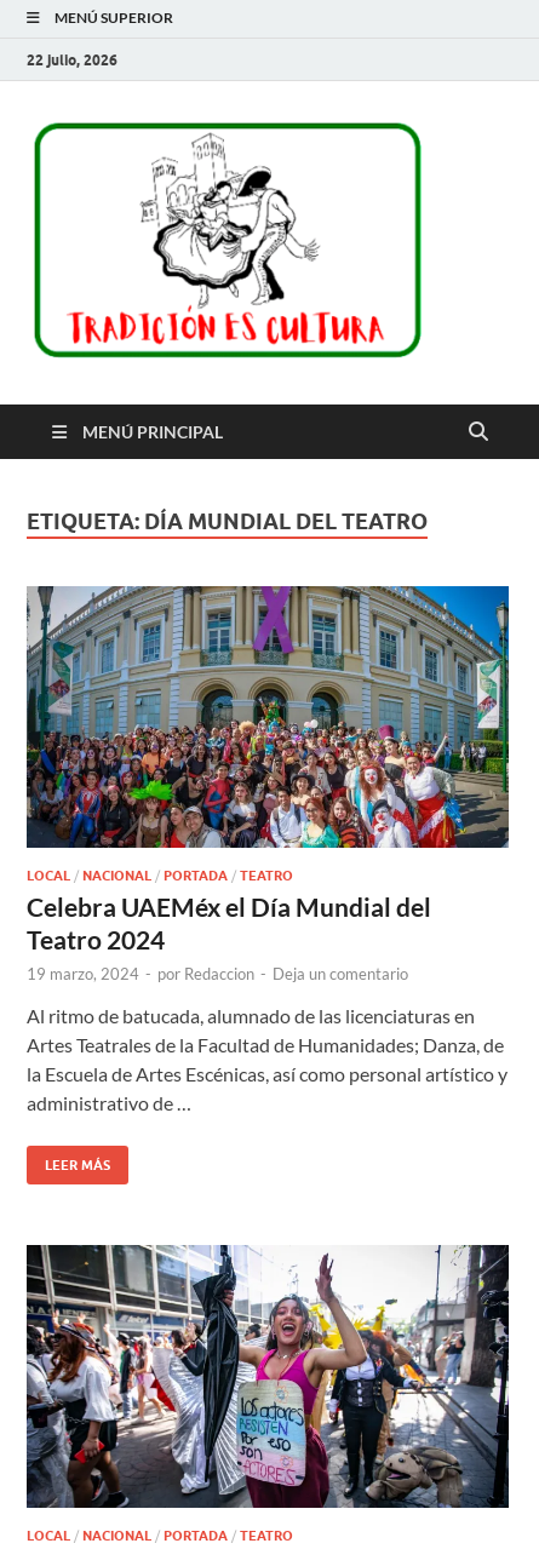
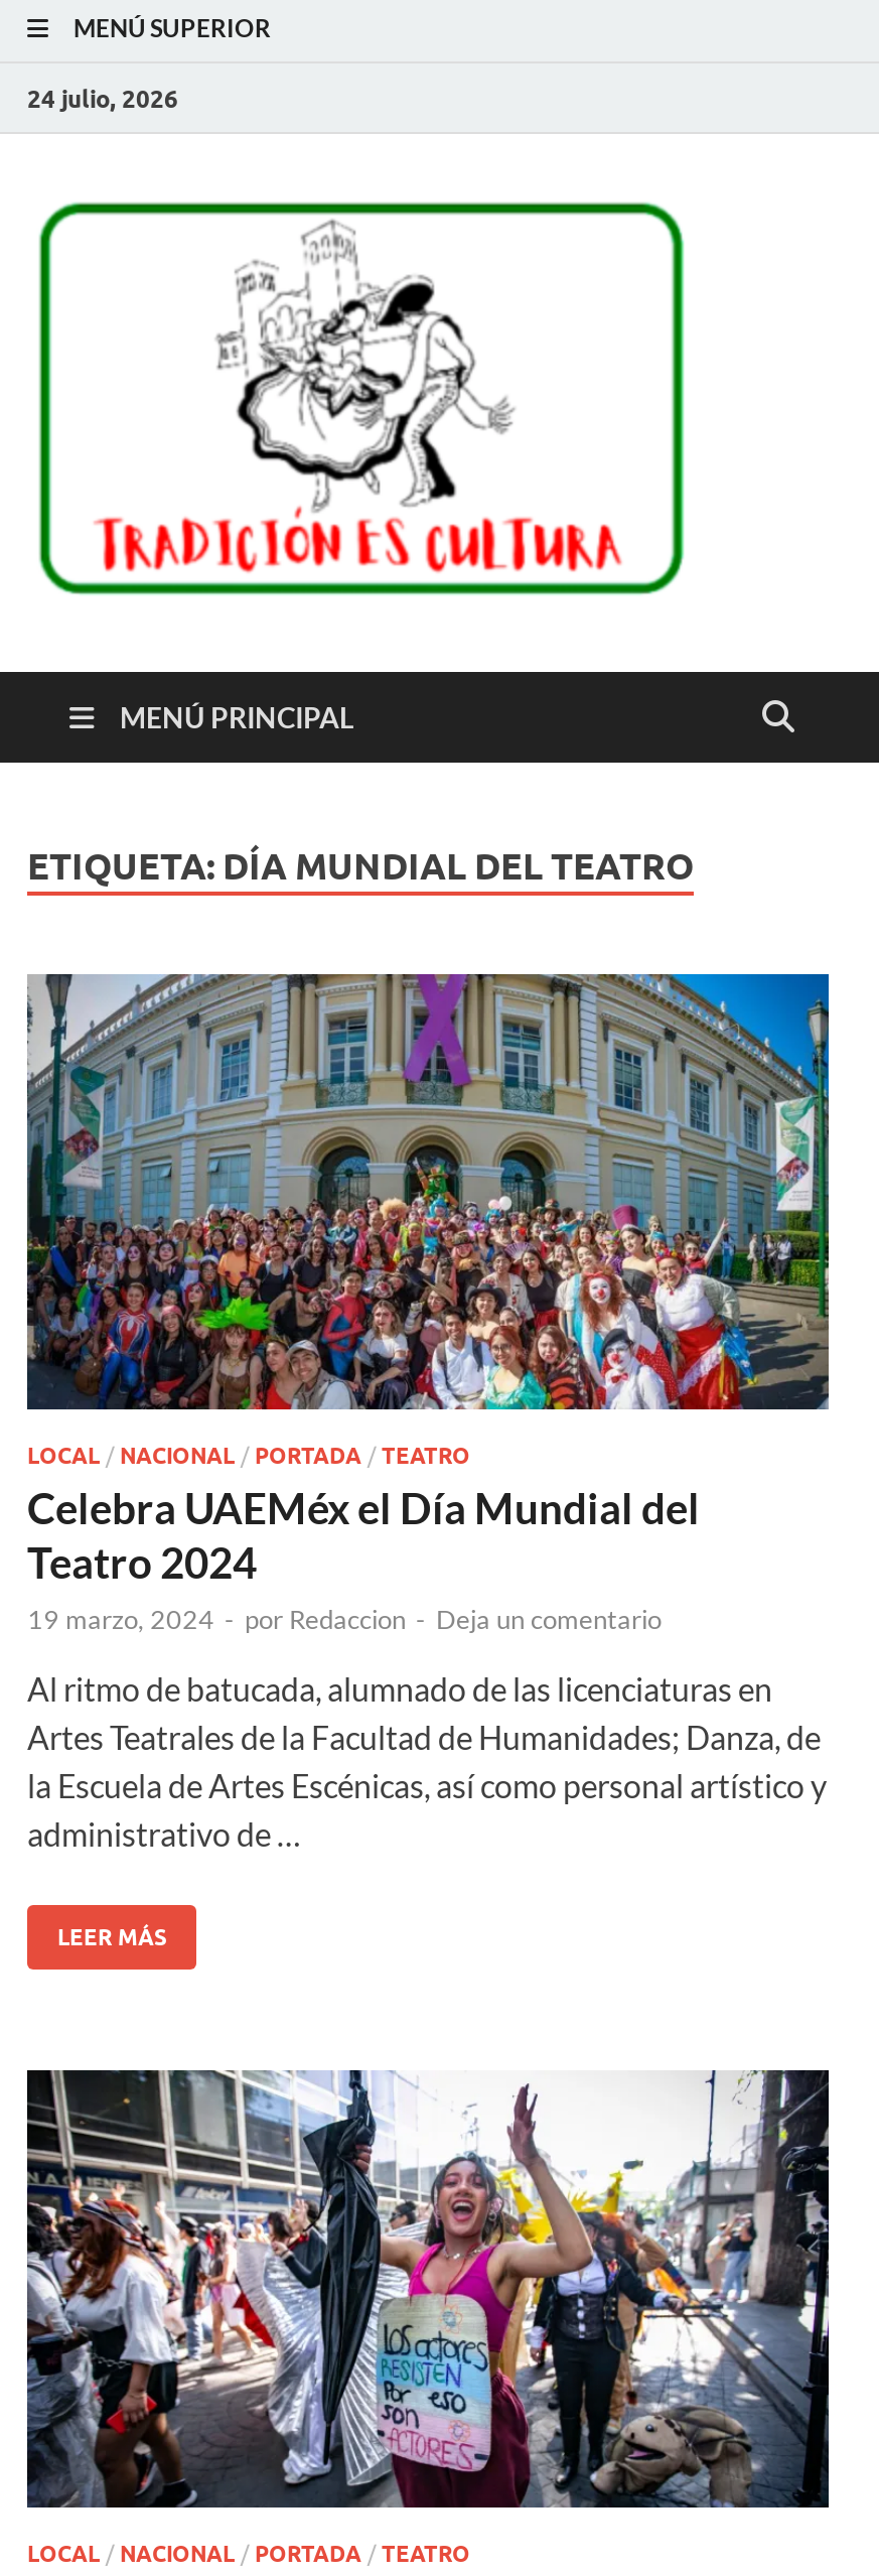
- 22 julio, 2026
+ 24 julio, 2026
